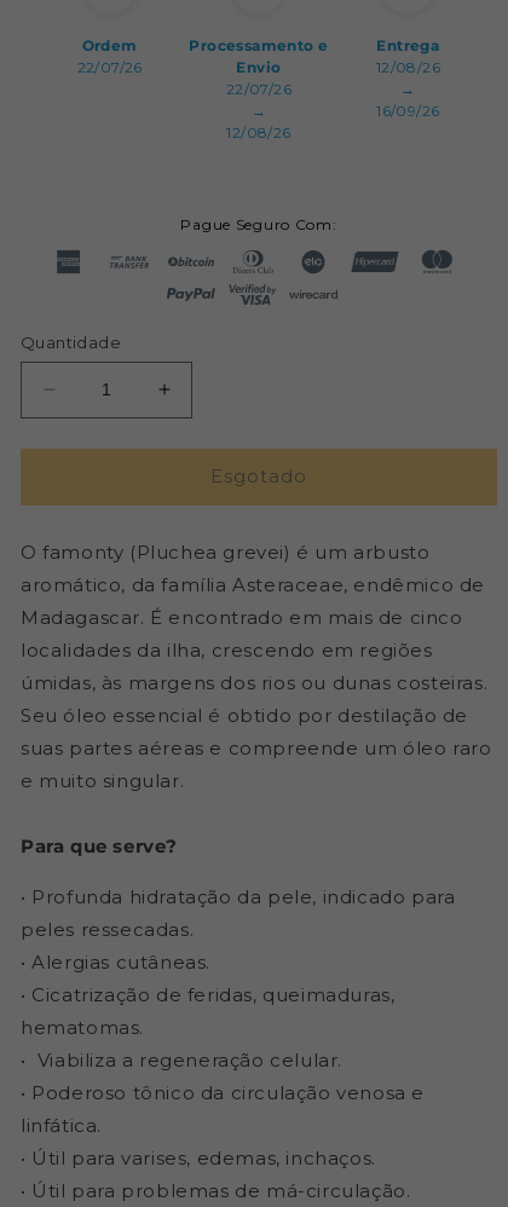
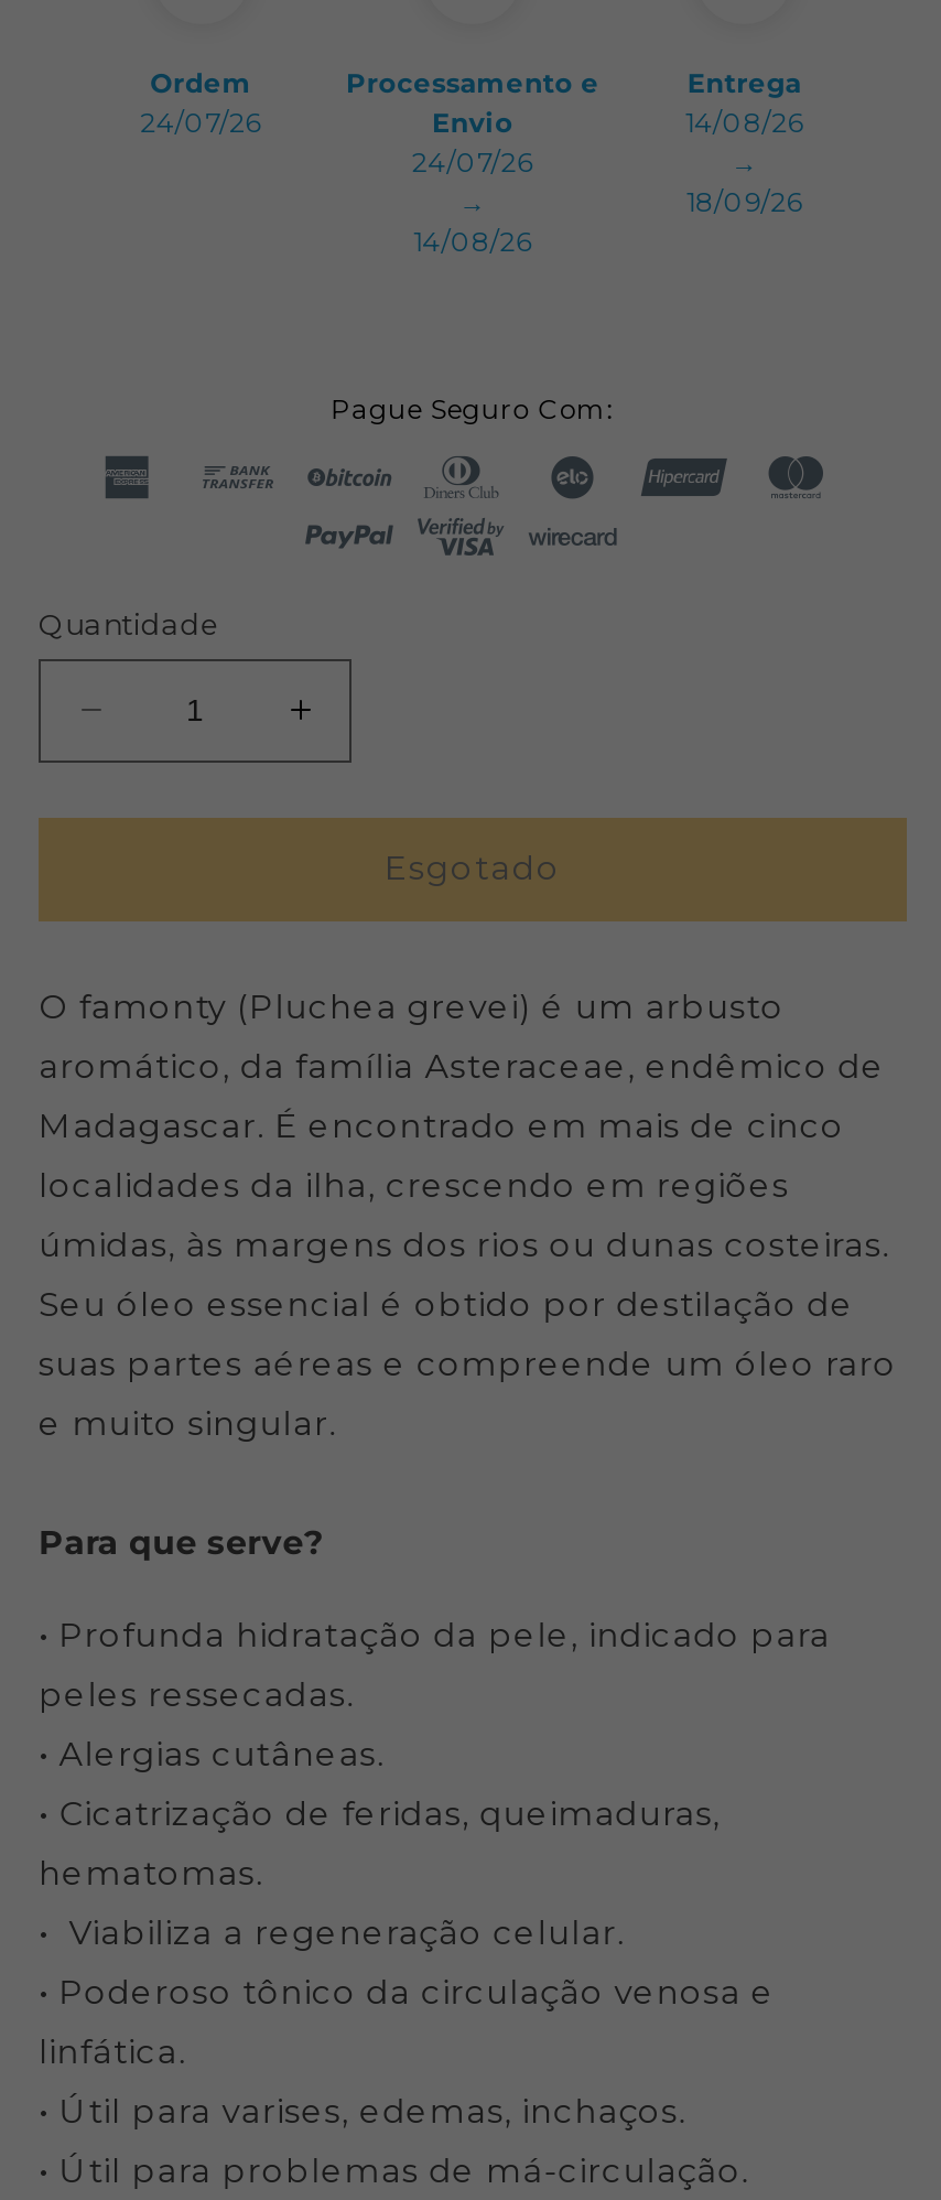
- 22/07/26
+ 24/07/26

- 12/08/26
+ 14/08/26

- 22/07/26
+ 24/07/26

- 16/09/26
+ 18/09/26

- 12/08/26
+ 14/08/26
